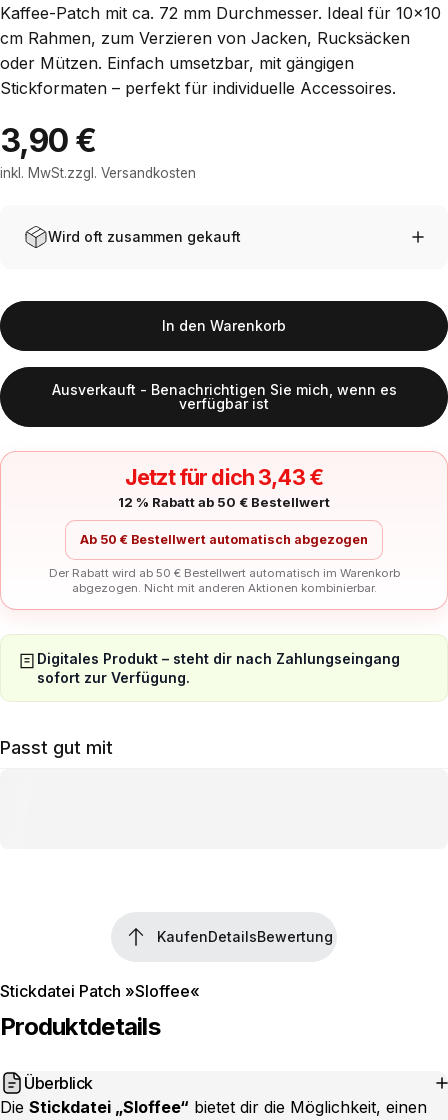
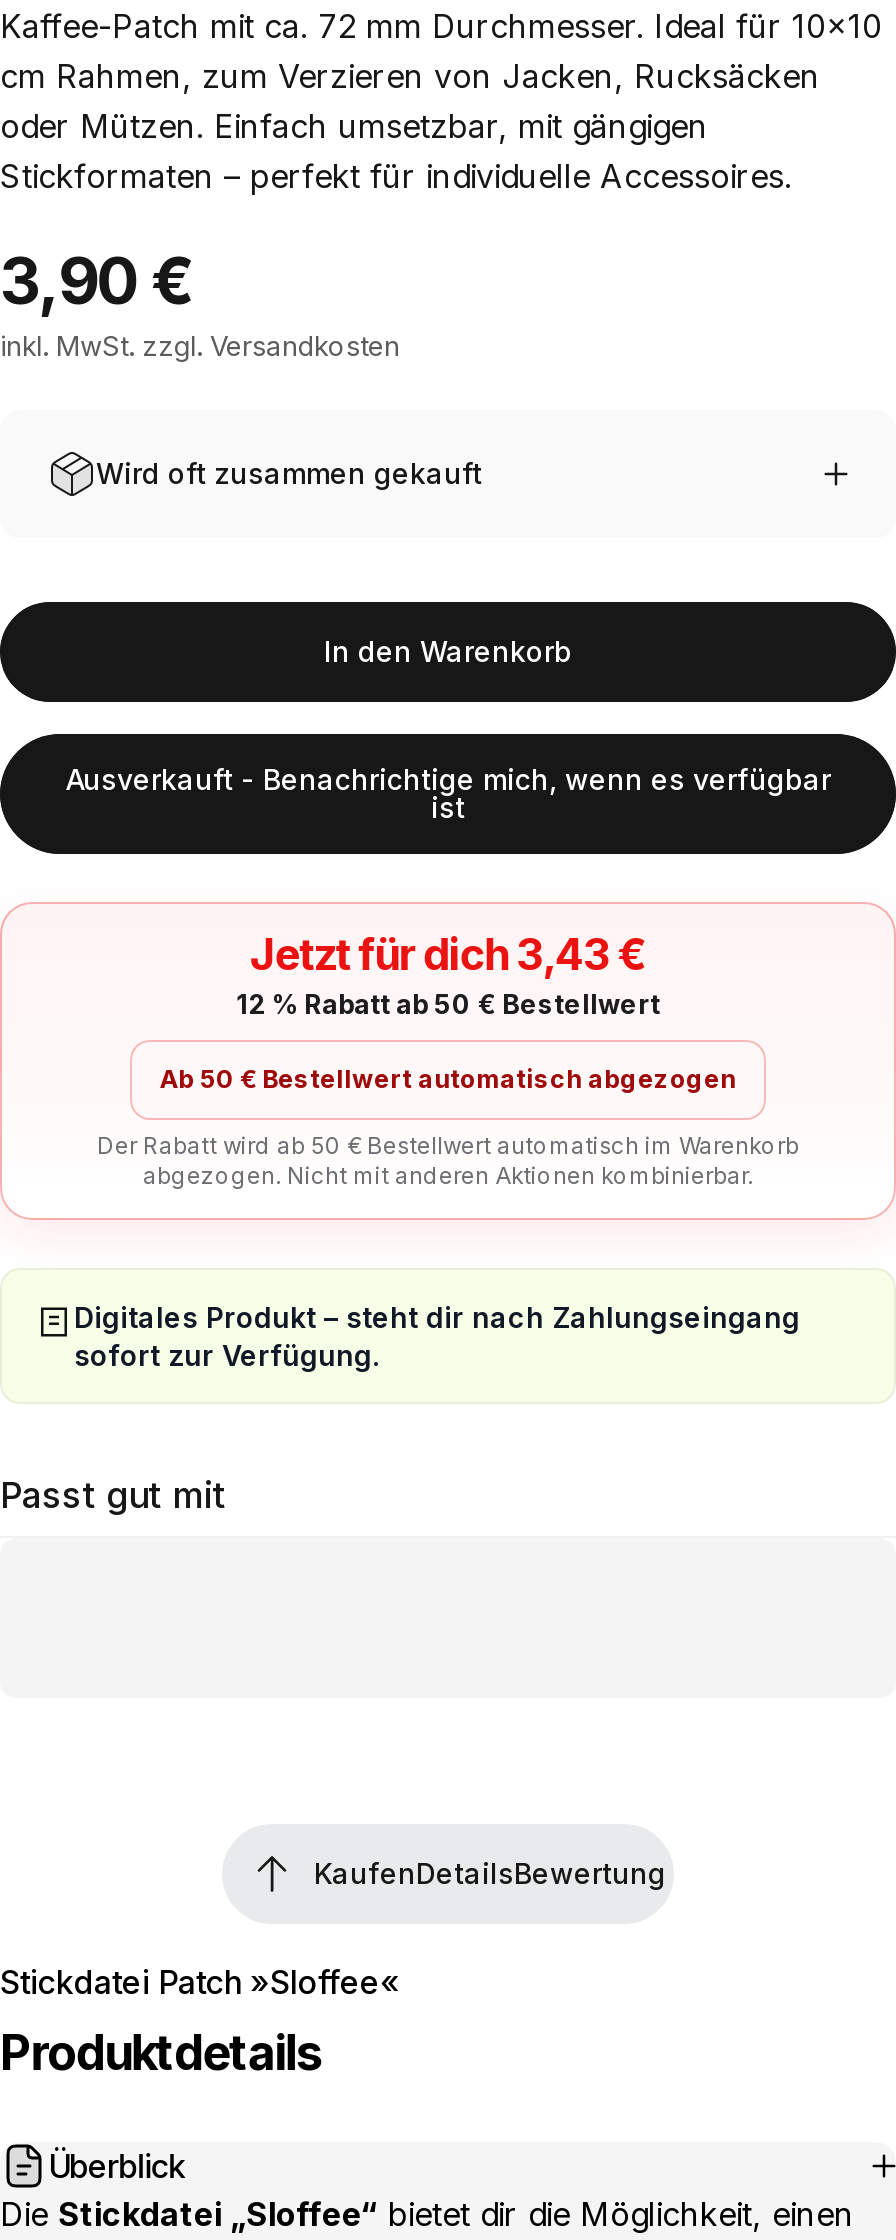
- Ausverkauft - Benachrichtigen Sie mich, wenn es
- verfügbar ist
+ Ausverkauft - Benachrichtige mich, wenn es verfügbar
+ ist
